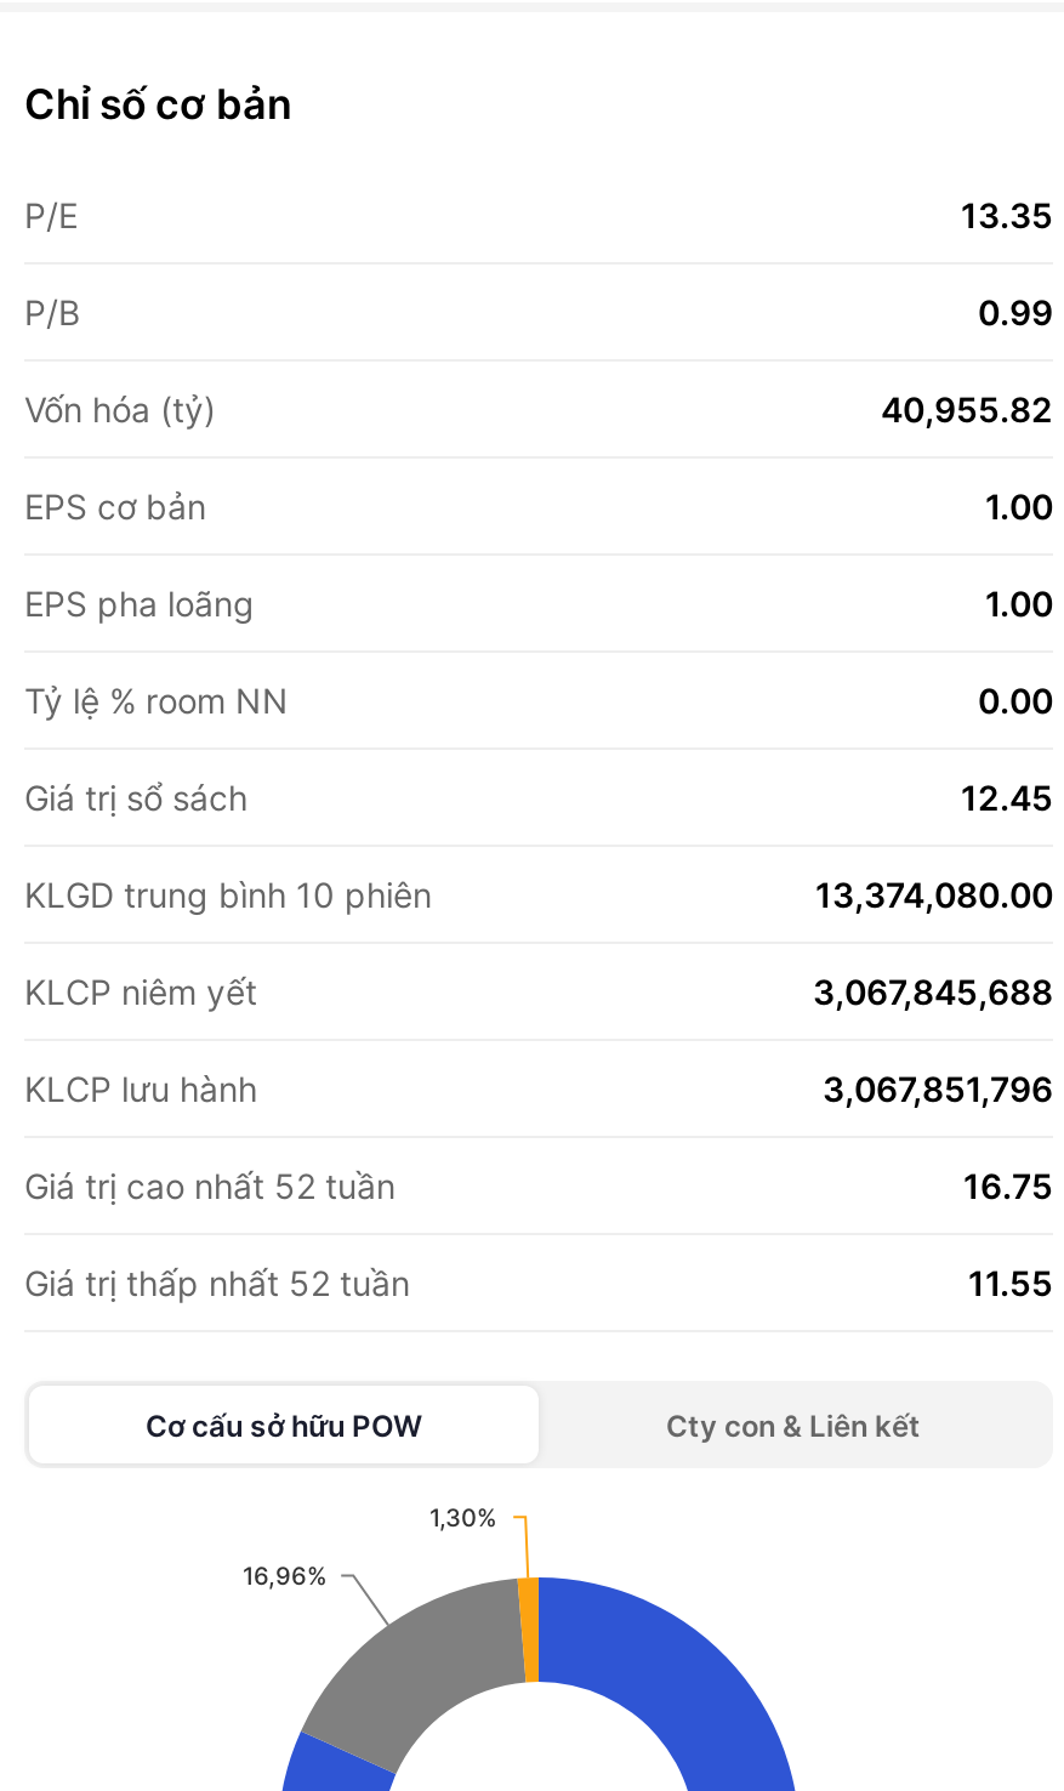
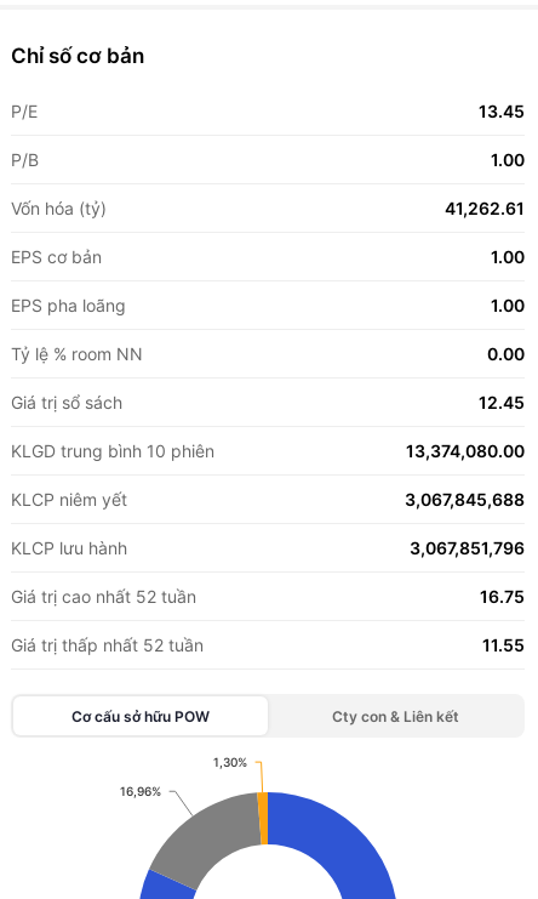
- 13.35
+ 13.45

- 0.99
+ 1.00

- 40,955.82
+ 41,262.61
